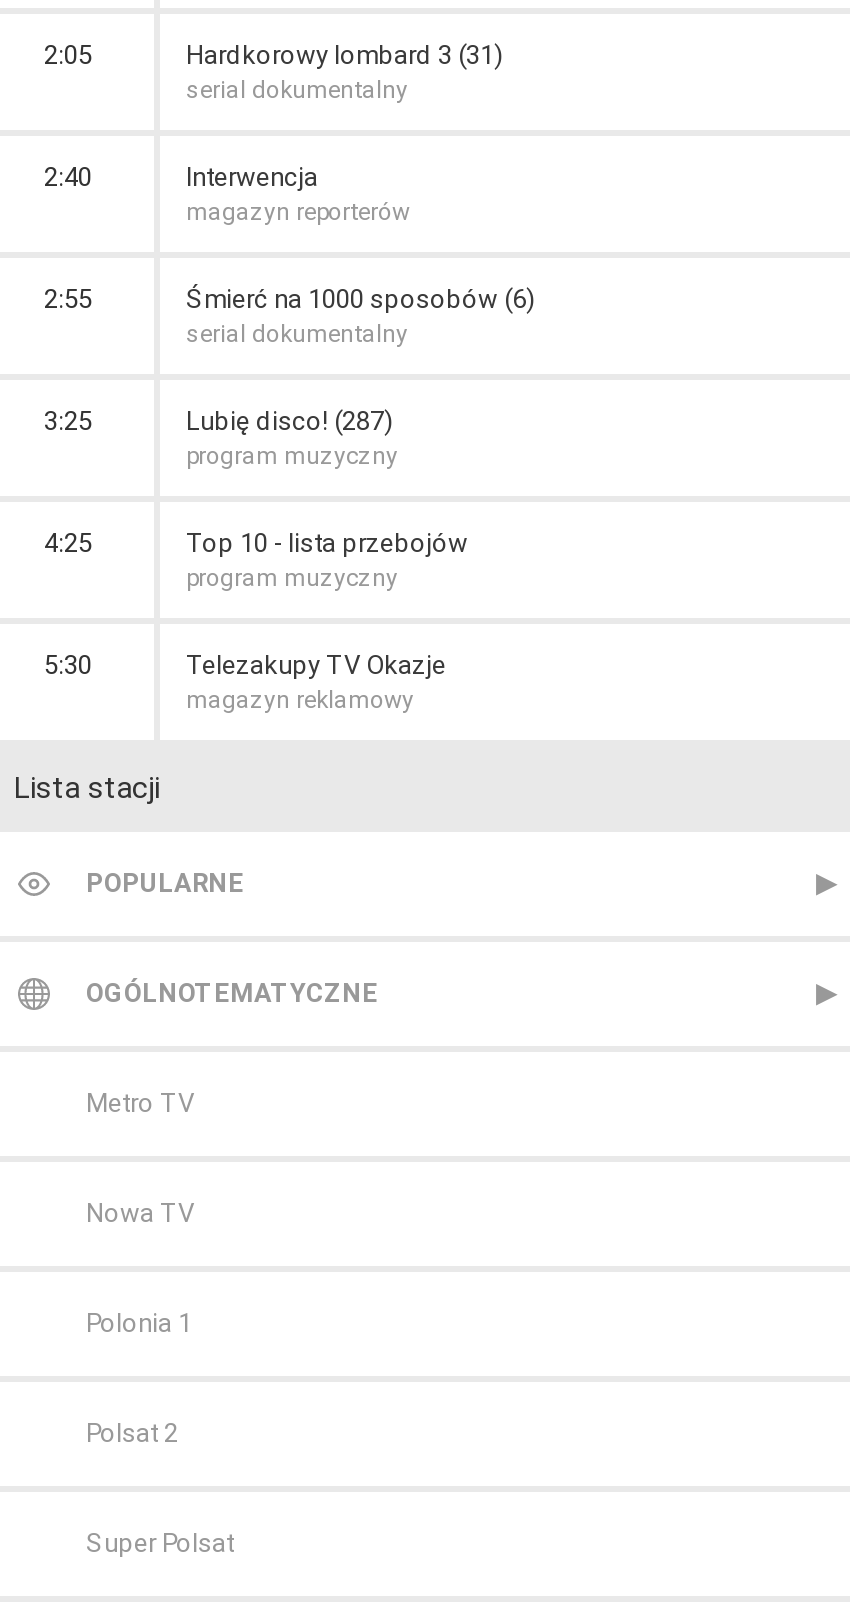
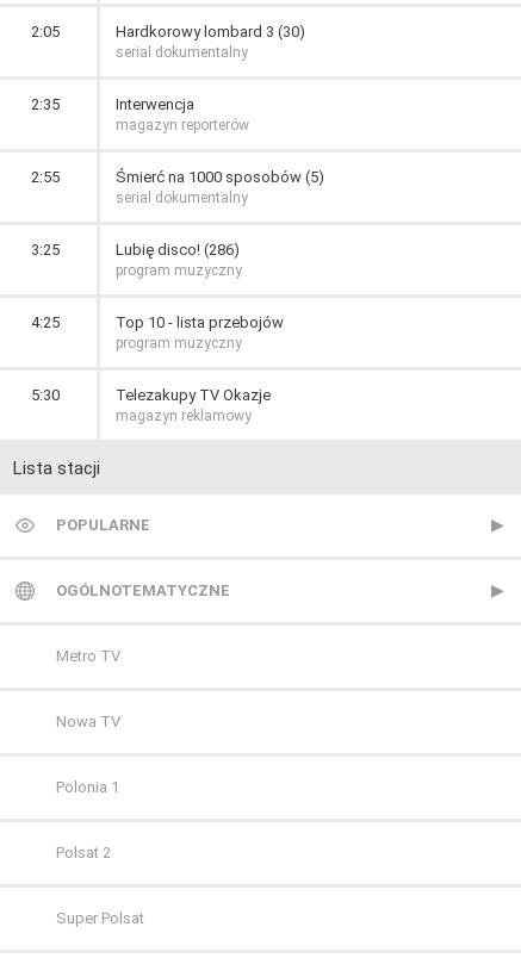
- Hardkorowy lombard 3 (31)
+ Hardkorowy lombard 3 (30)

- 2:40
+ 2:35

- Śmierć na 1000 sposobów (6)
+ Śmierć na 1000 sposobów (5)

- Lubię disco! (287)
+ Lubię disco! (286)
